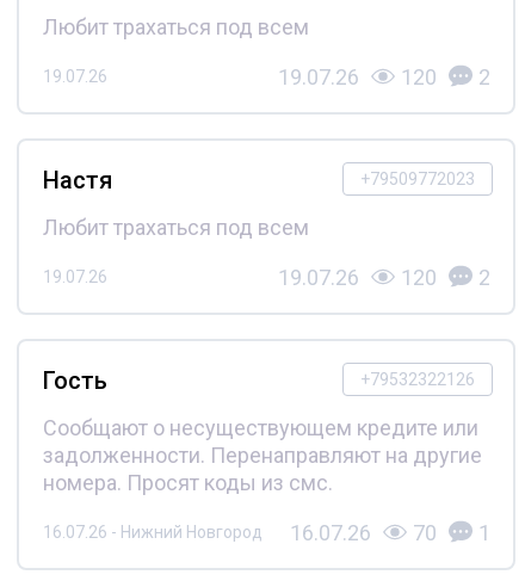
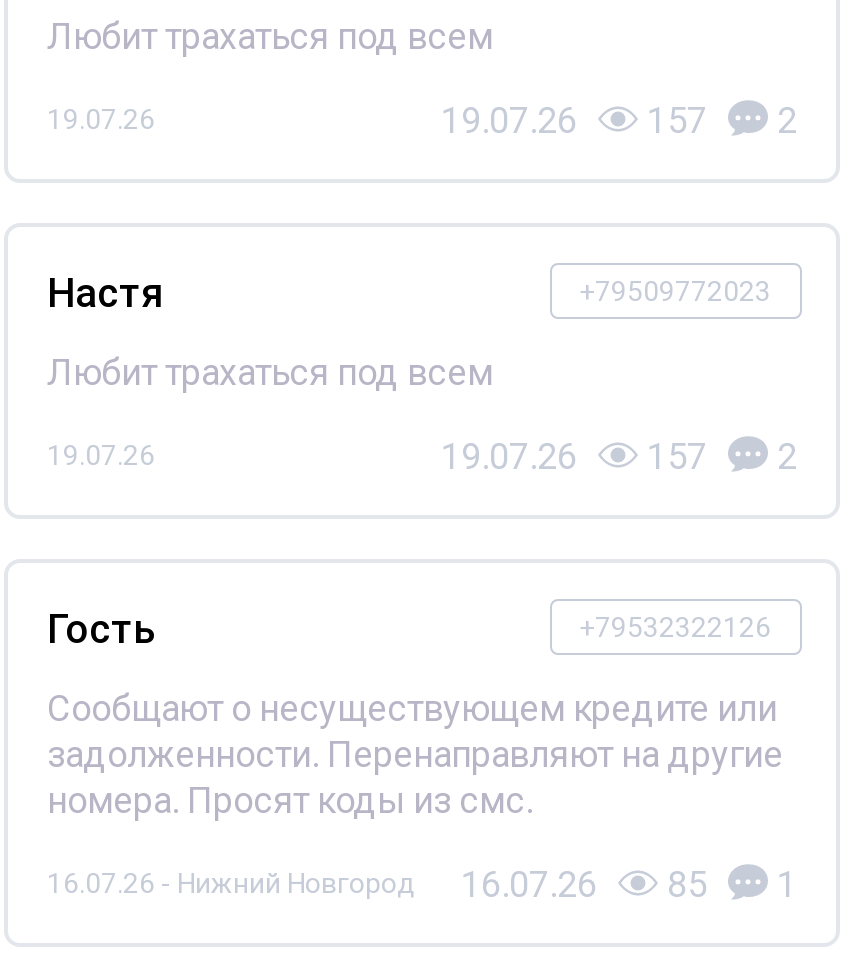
- 19.07.26 120 2
+ 19.07.26 157 2

- 19.07.26 120 2
+ 19.07.26 157 2

- 16.07.26 - Нижний Новгород 16.07.26 70 1
+ 16.07.26 - Нижний Новгород 16.07.26 85 1
